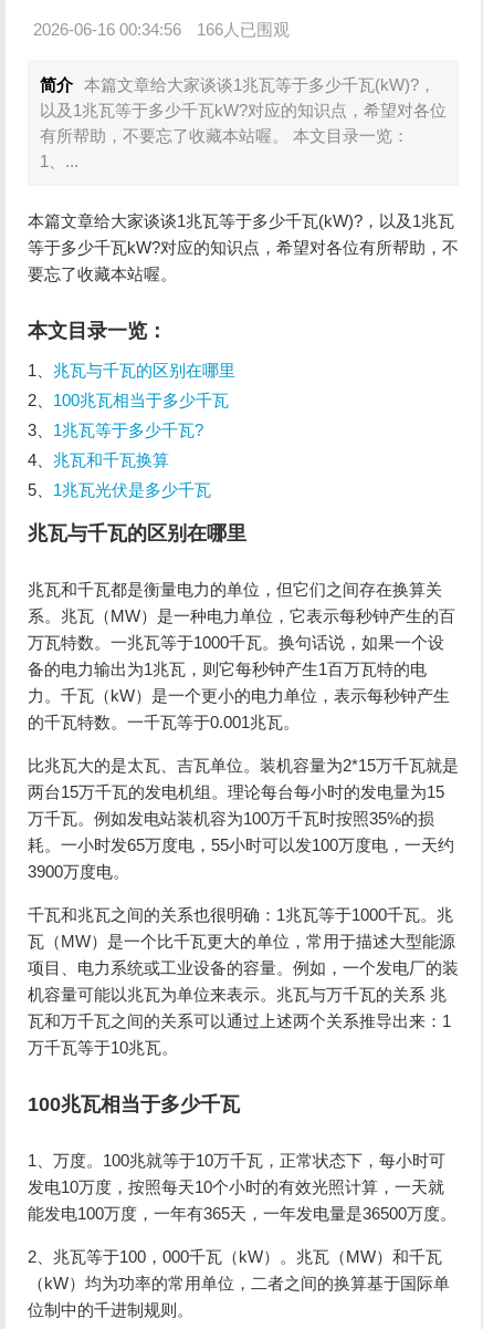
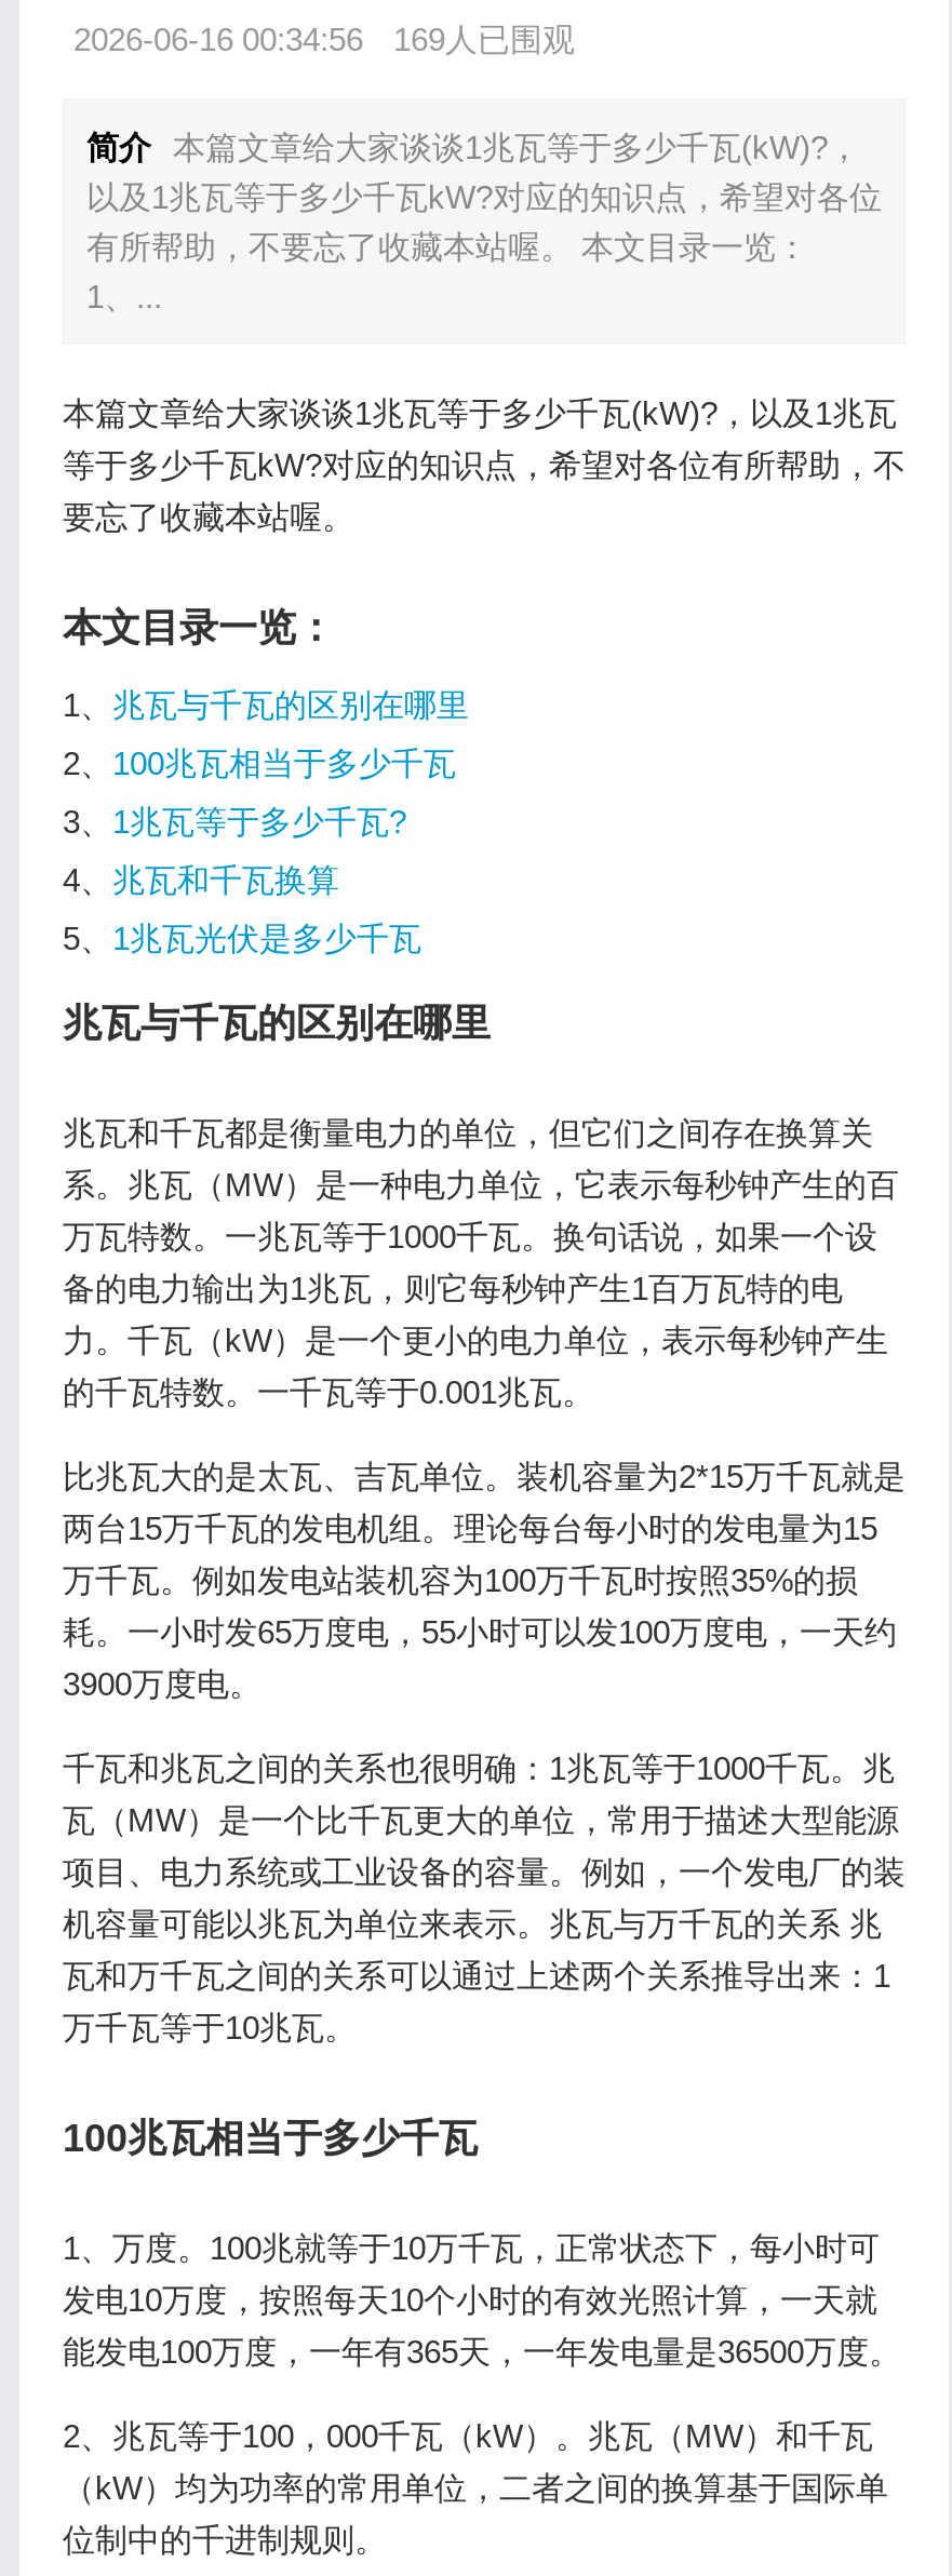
- 2026-06-16 00:34:56 166人已围观
+ 2026-06-16 00:34:56 169人已围观
